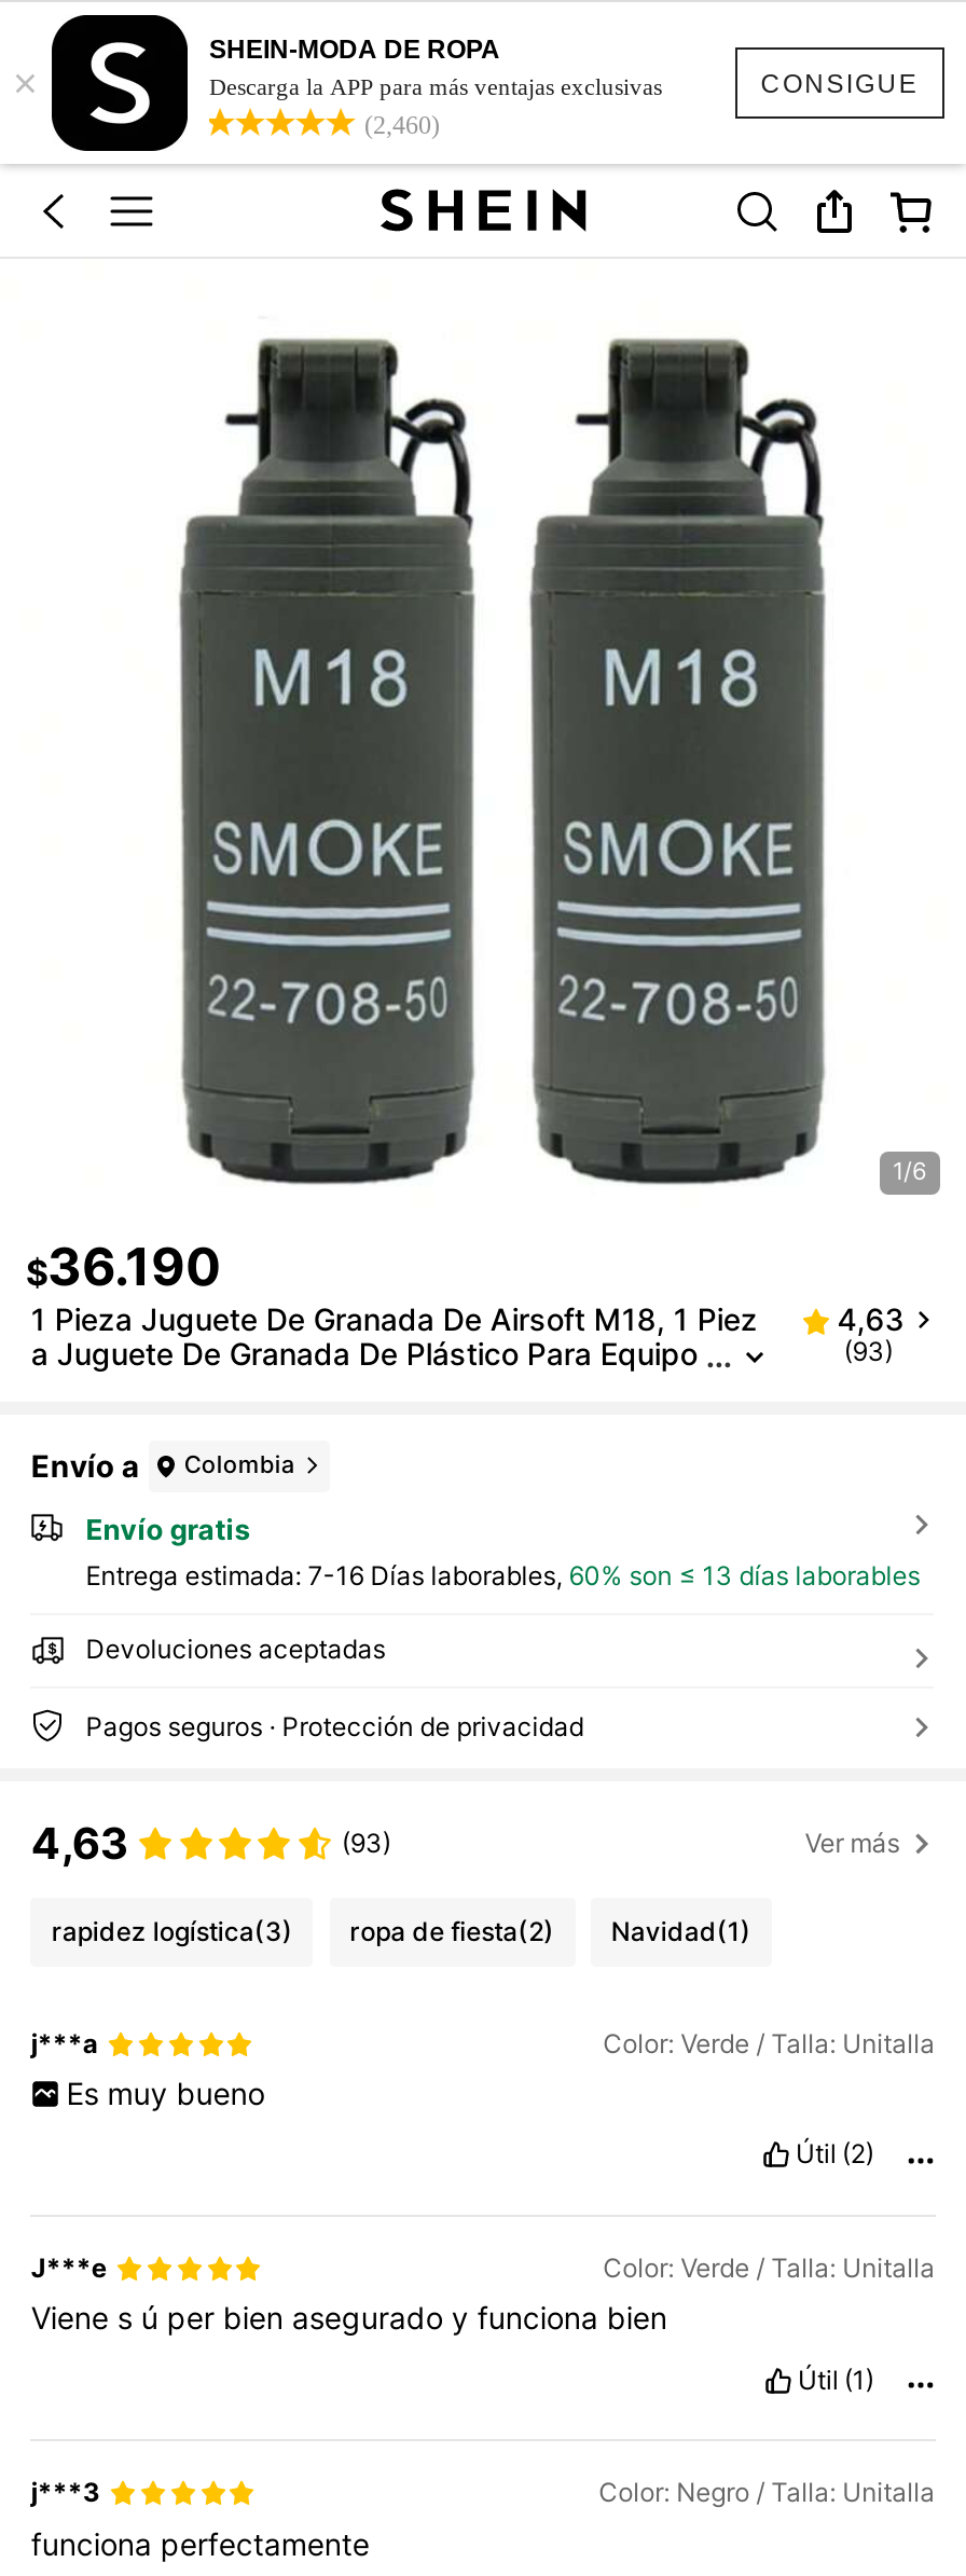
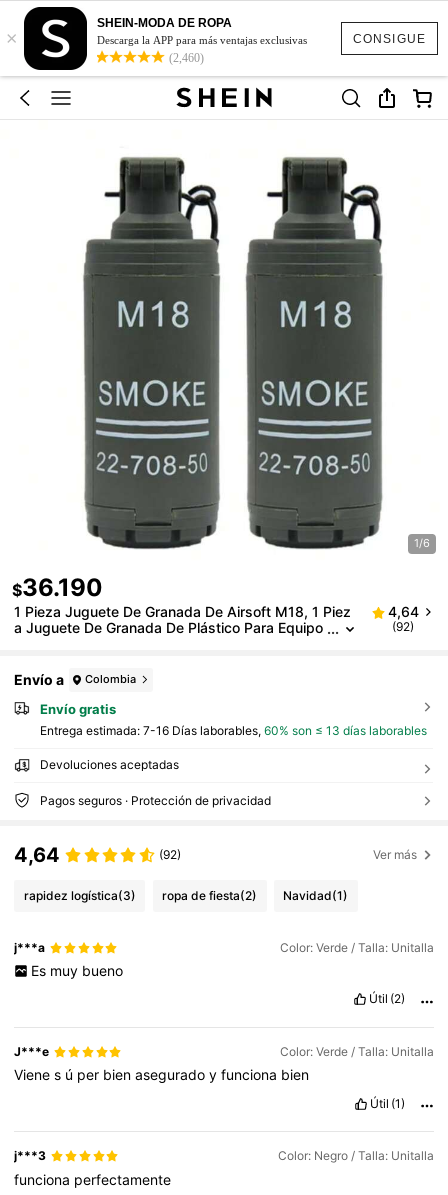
- 4,63
+ 4,64

- (93)
+ (92)

- 4,63
+ 4,64

- (93)
+ (92)
